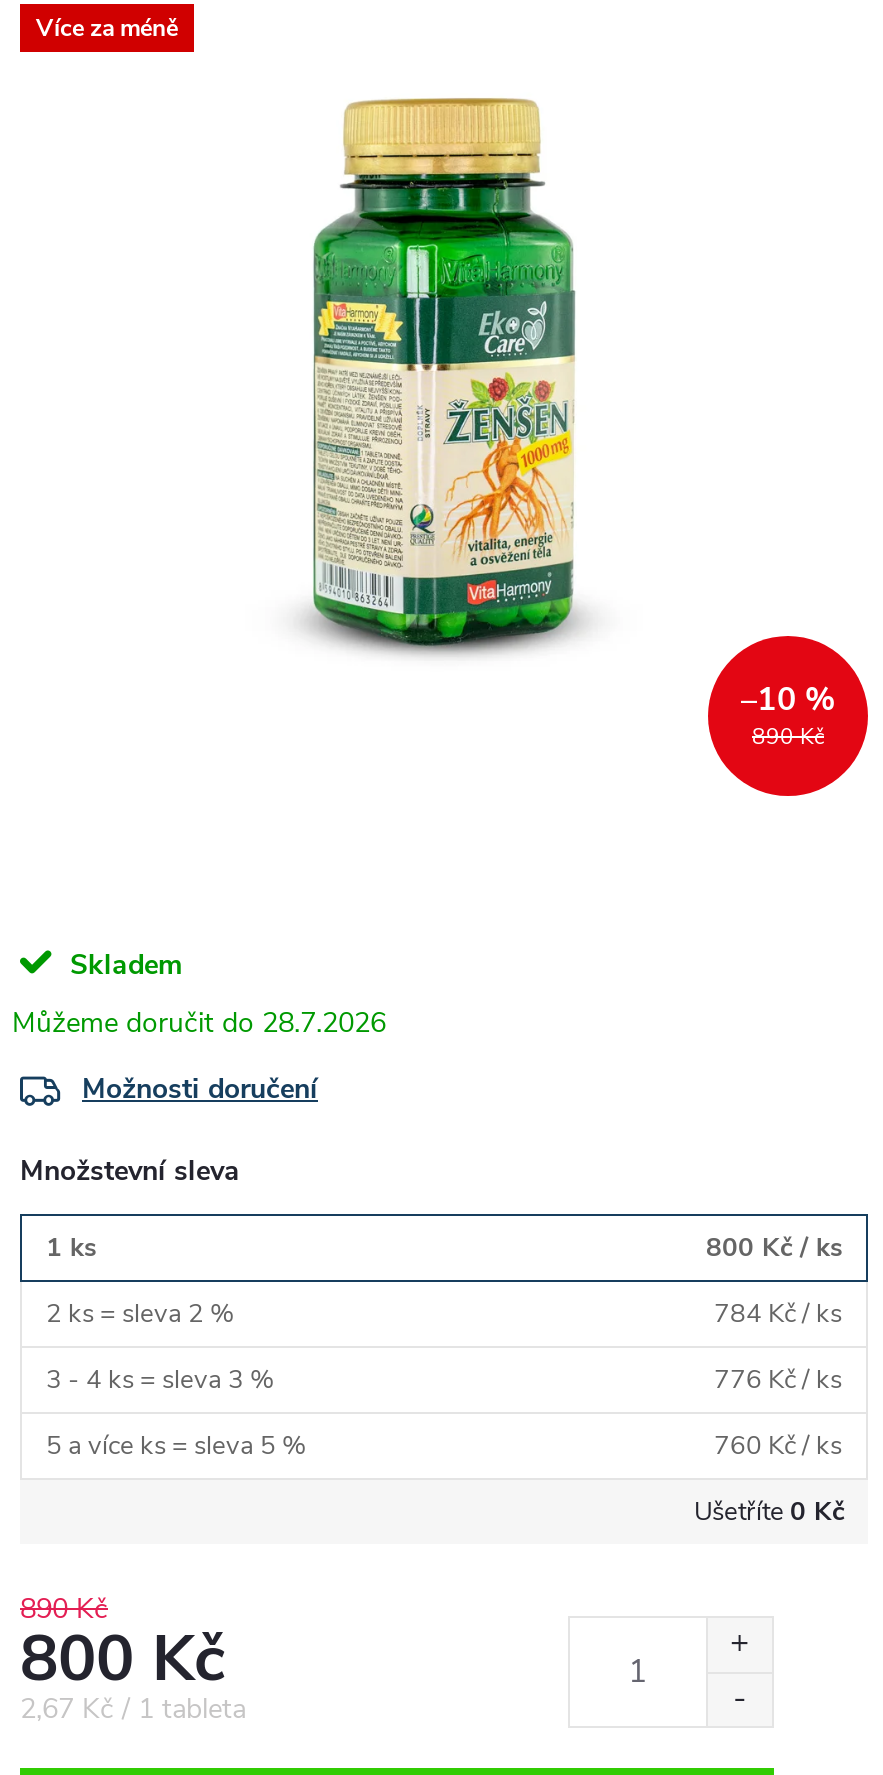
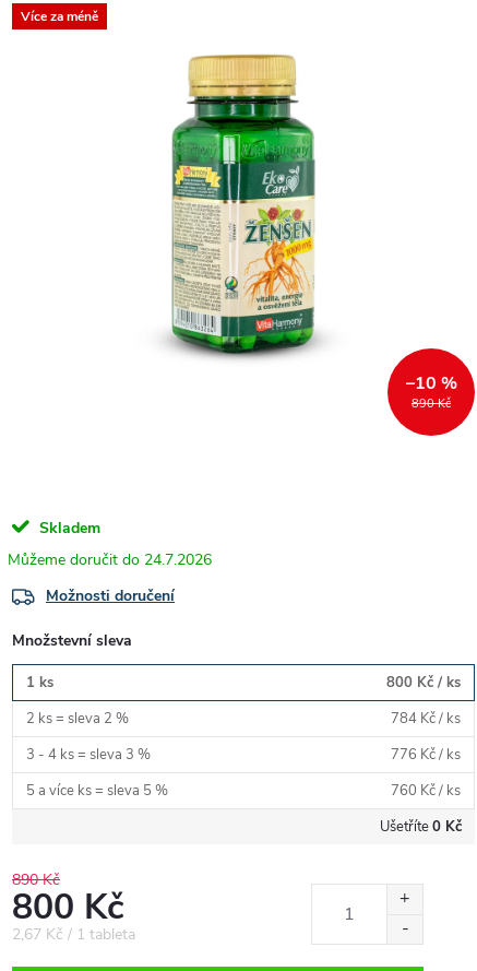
- 28.7.2026
+ 24.7.2026
